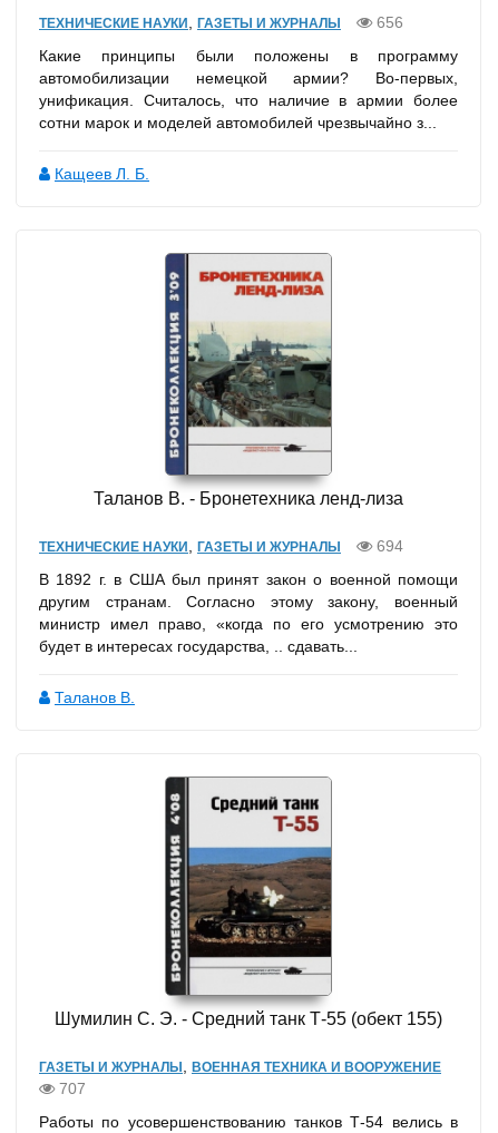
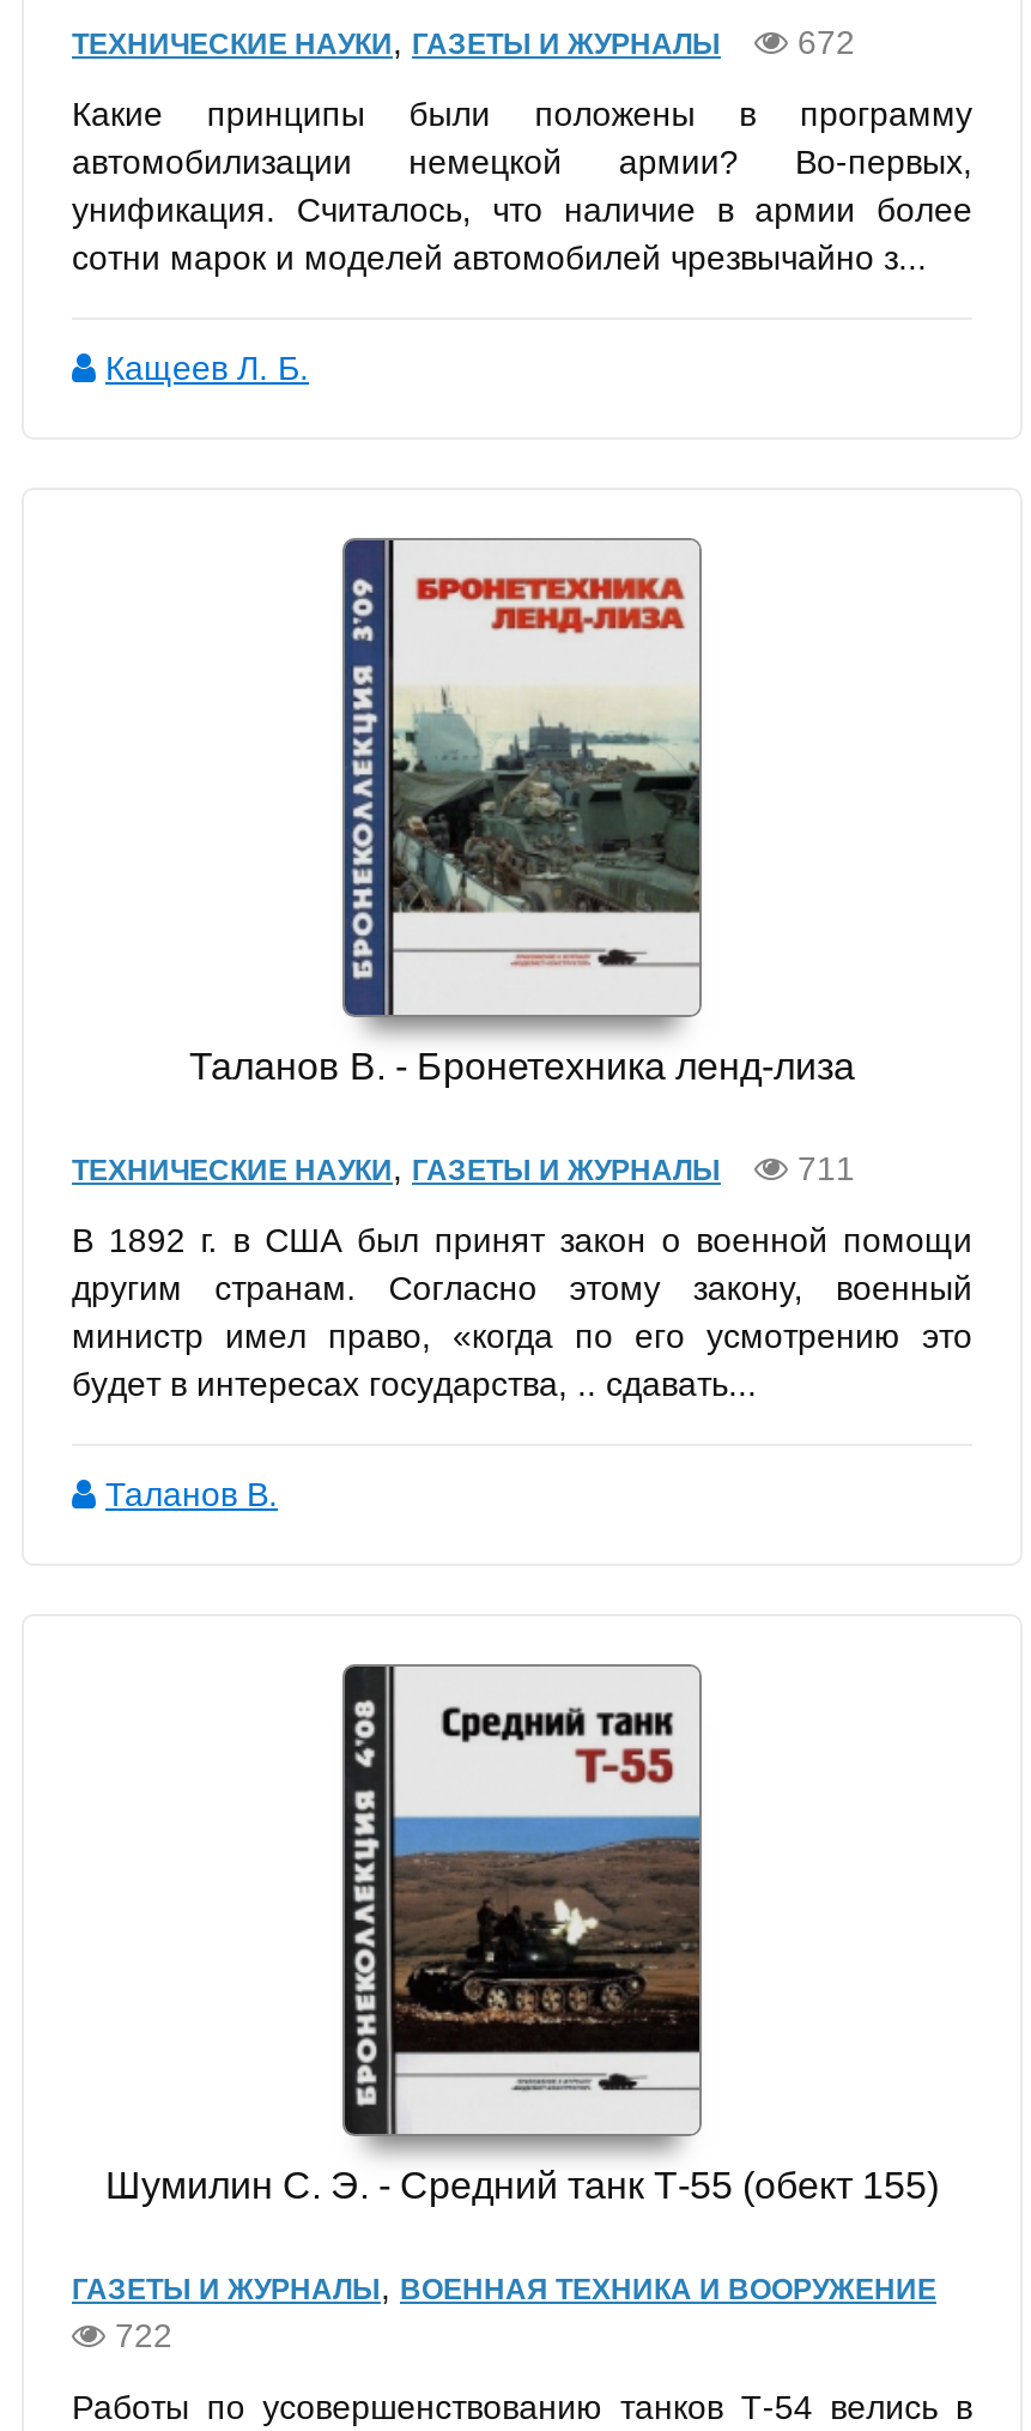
- ТЕХНИЧЕСКИЕ НАУКИ, ГАЗЕТЫ И ЖУРНАЛЫ 656
+ ТЕХНИЧЕСКИЕ НАУКИ, ГАЗЕТЫ И ЖУРНАЛЫ 672

- ТЕХНИЧЕСКИЕ НАУКИ, ГАЗЕТЫ И ЖУРНАЛЫ 694
+ ТЕХНИЧЕСКИЕ НАУКИ, ГАЗЕТЫ И ЖУРНАЛЫ 711

- 707
+ 722
